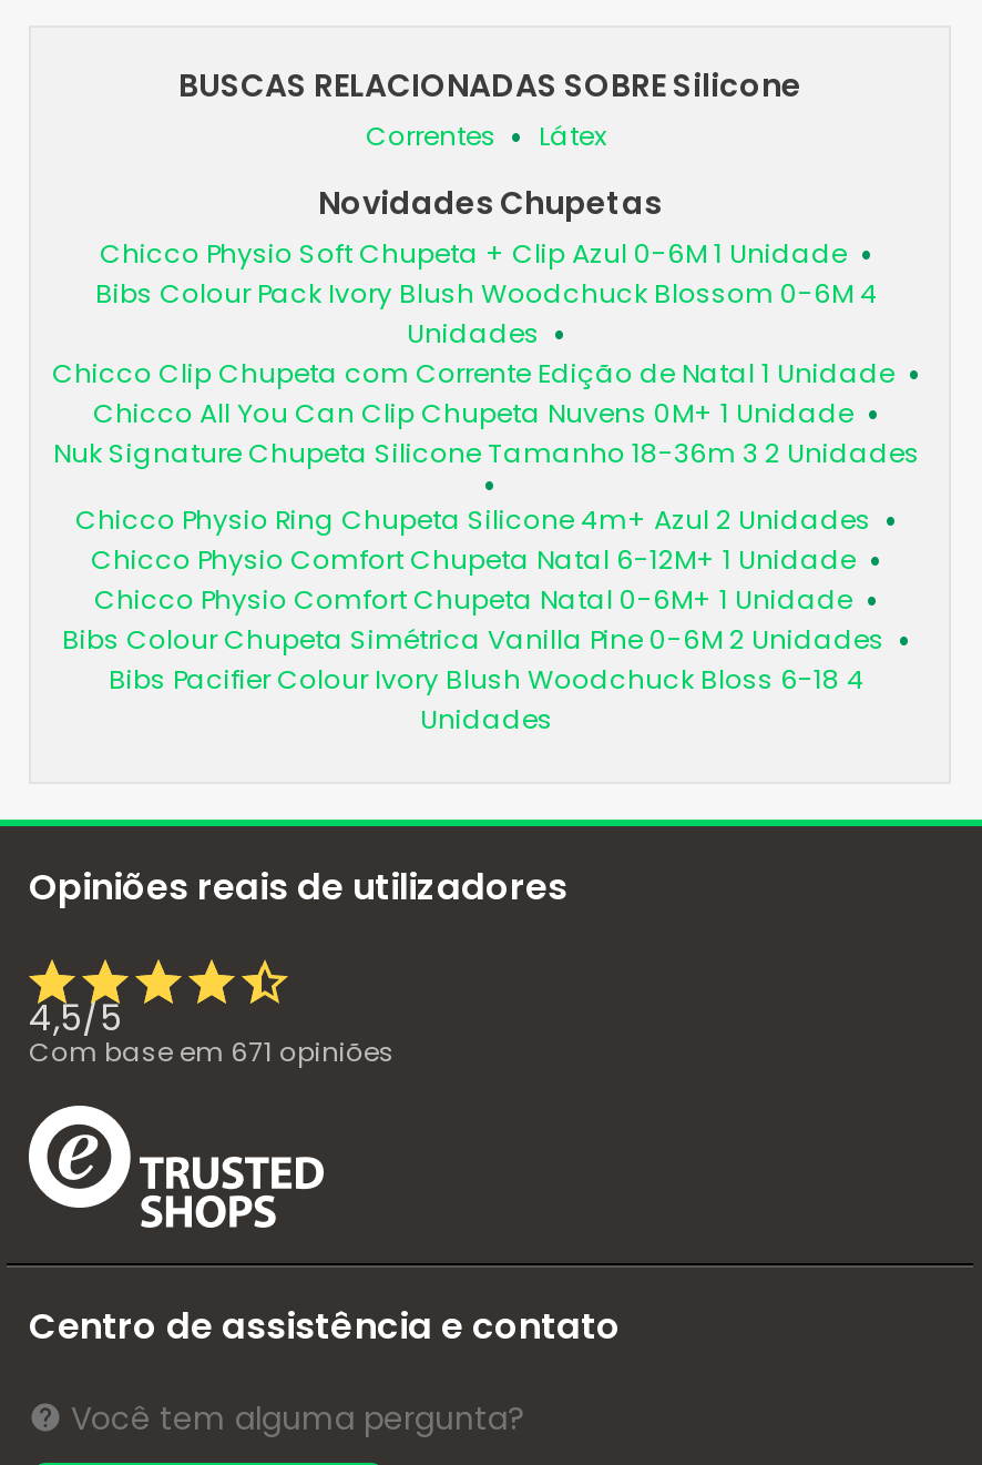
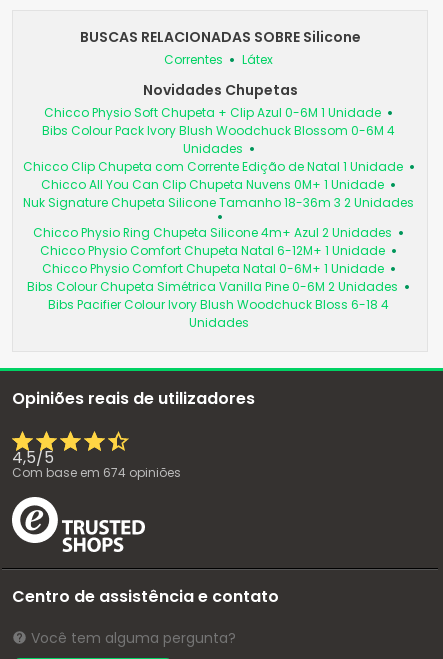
- Com base em 671 opiniões
+ Com base em 674 opiniões
